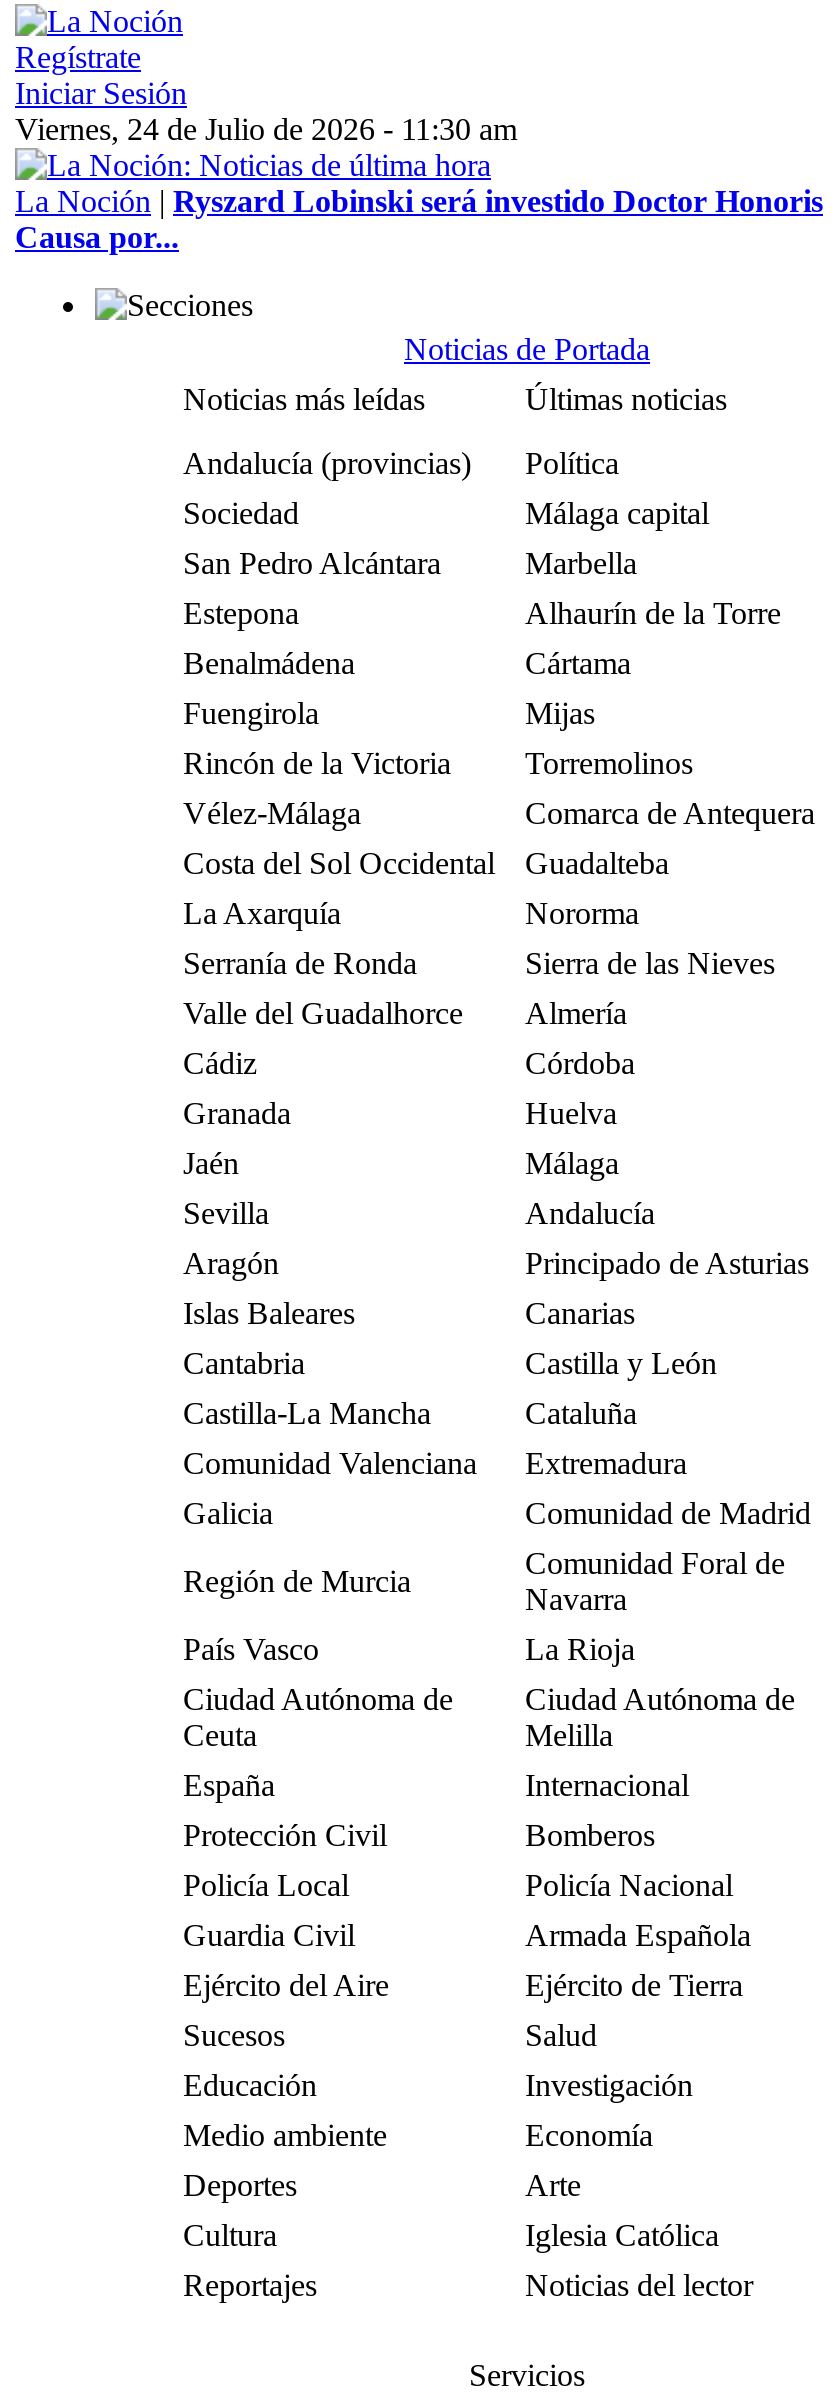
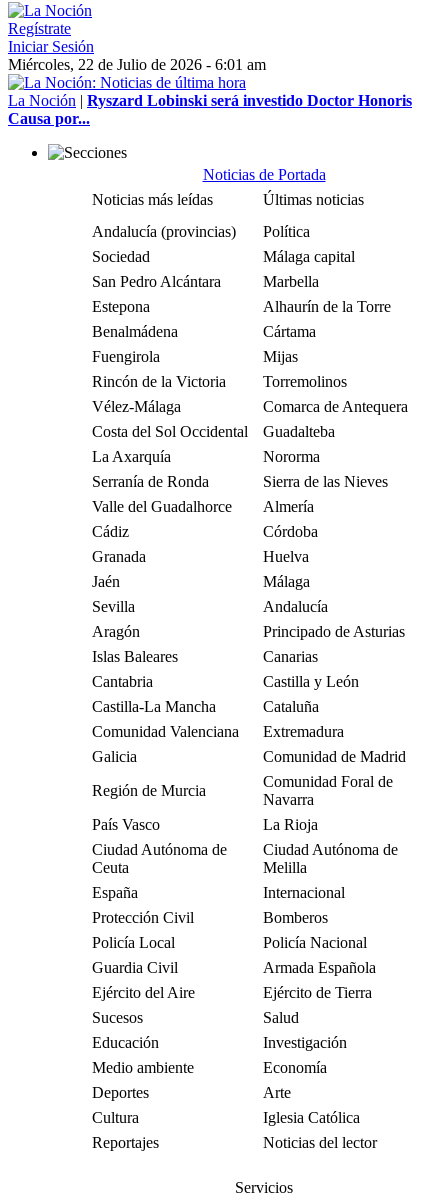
- Viernes, 24 de Julio de 2026 - 11:30 am
+ Miércoles, 22 de Julio de 2026 - 6:01 am
